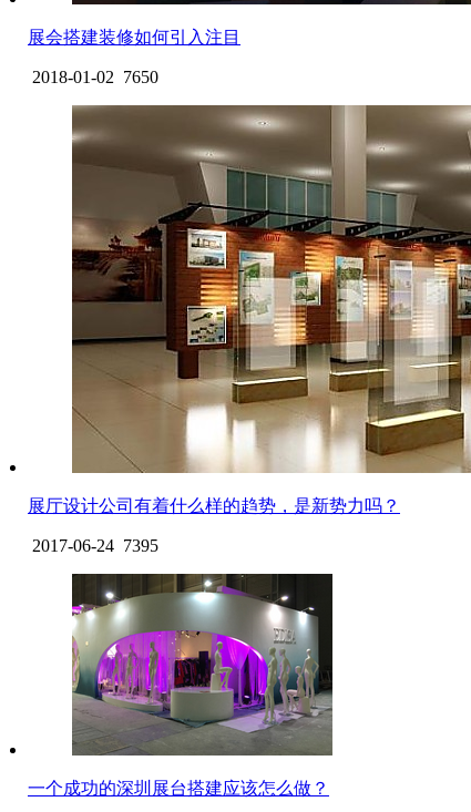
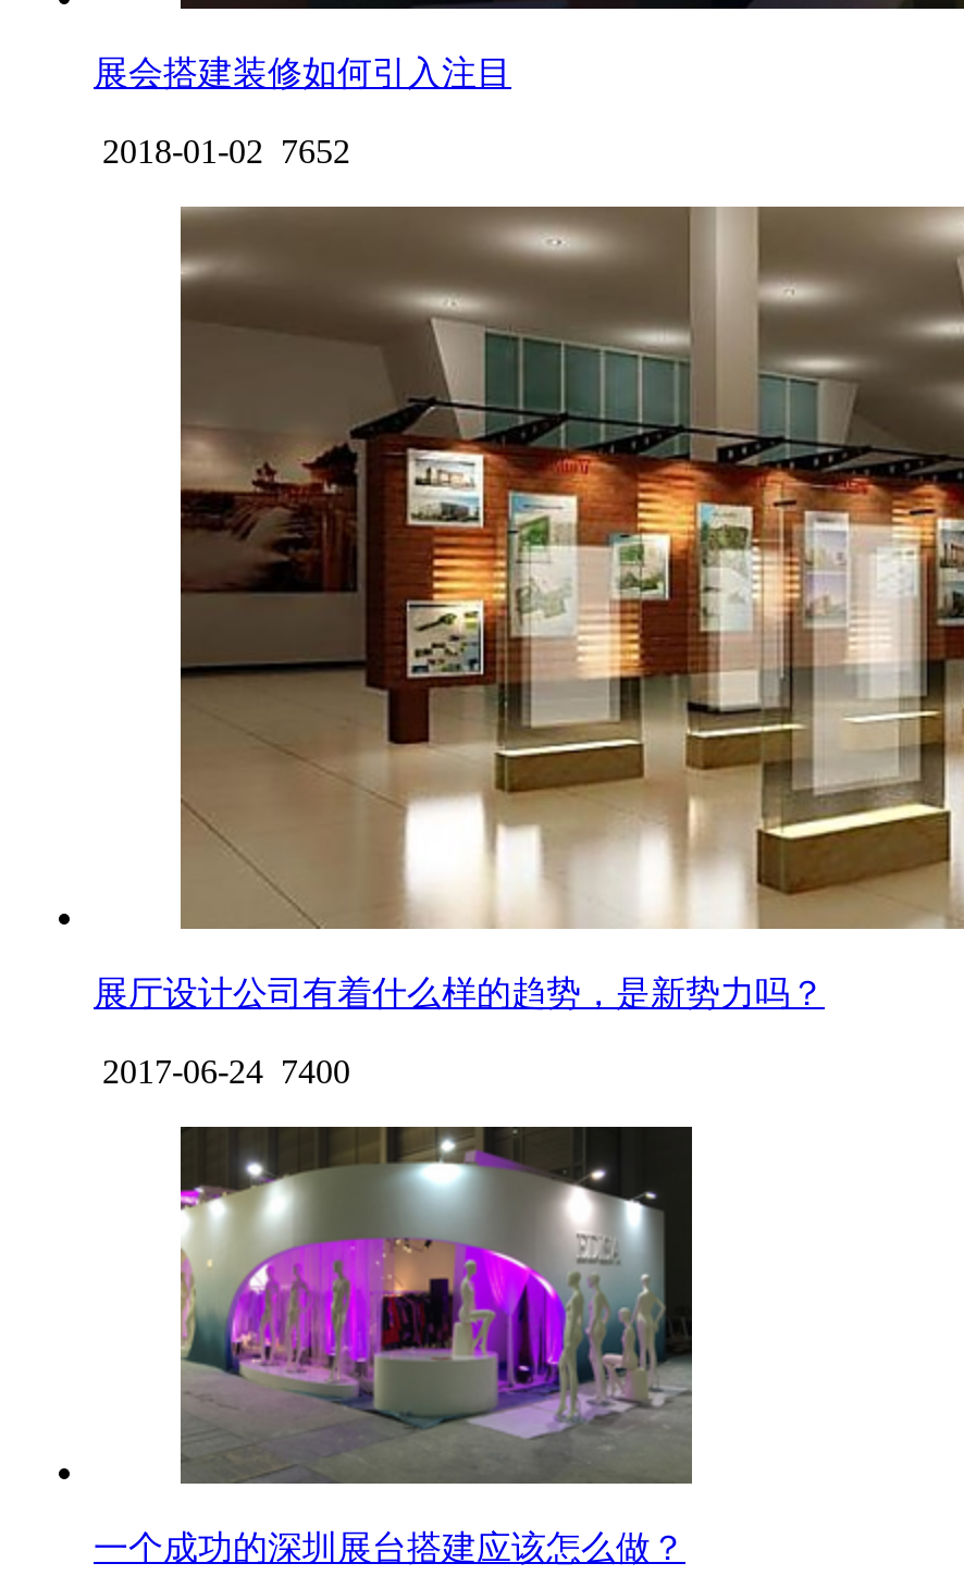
- 2018-01-02 7650
+ 2018-01-02 7652

- 2017-06-24 7395
+ 2017-06-24 7400
